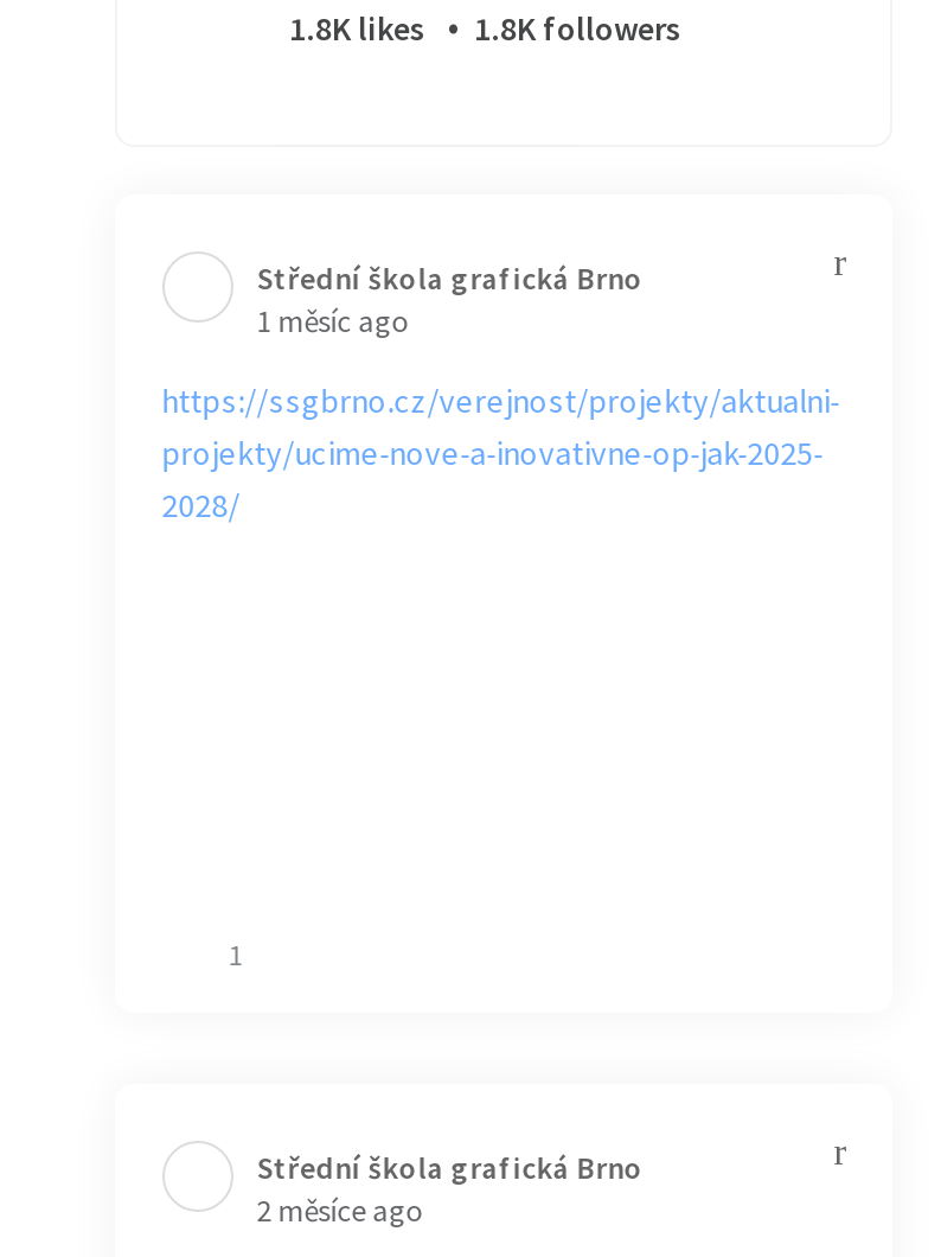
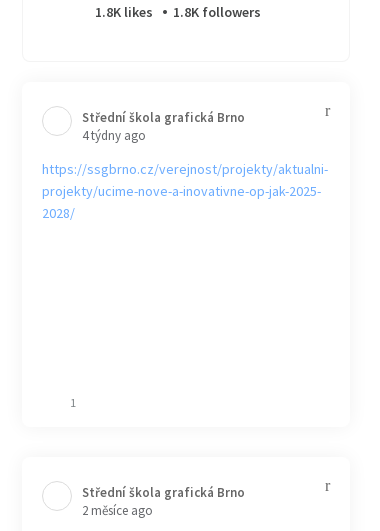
- 1 měsíc ago
+ 4 týdny ago
